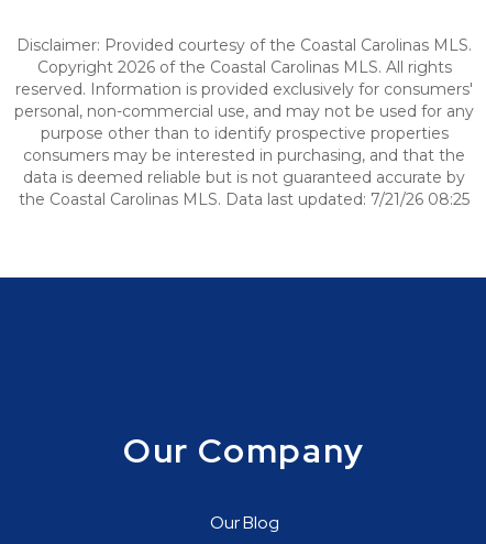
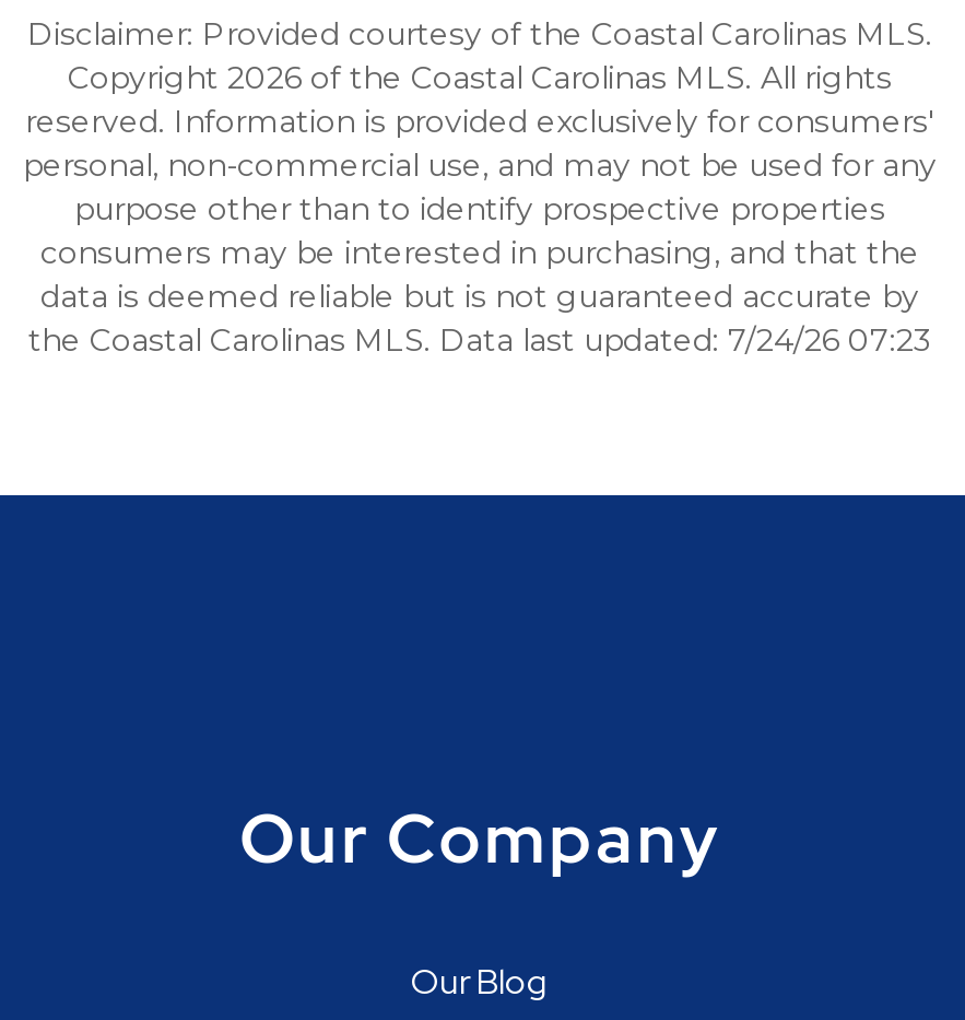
- the Coastal Carolinas MLS. Data last updated: 7/21/26 08:25
+ the Coastal Carolinas MLS. Data last updated: 7/24/26 07:23
